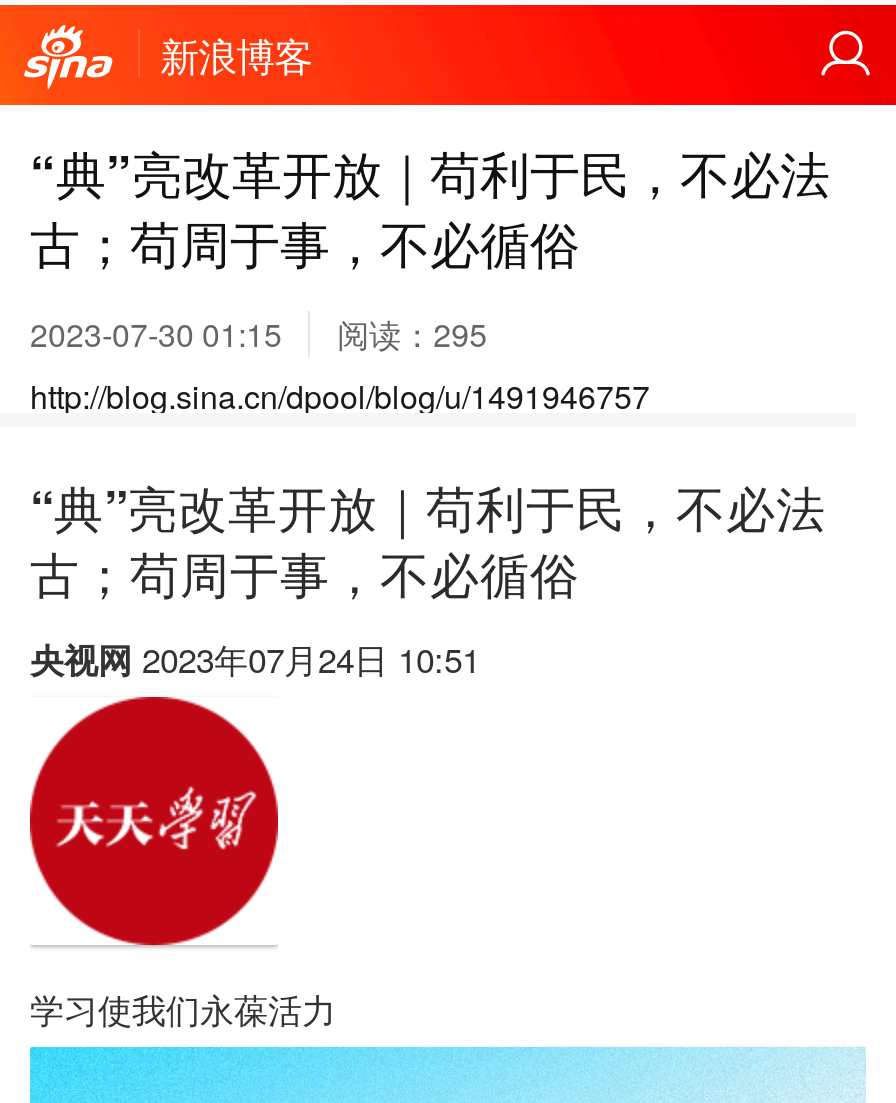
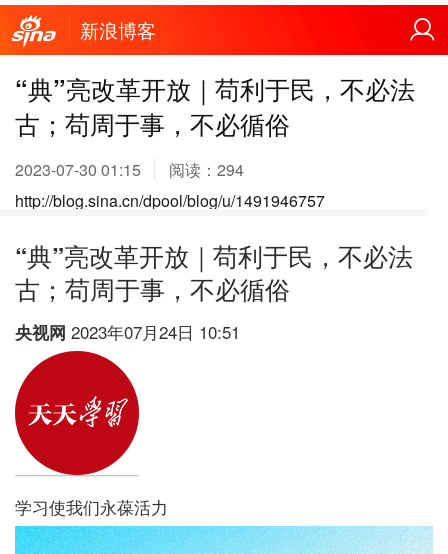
- 2023-07-30 01:15 阅读：295
+ 2023-07-30 01:15 阅读：294
